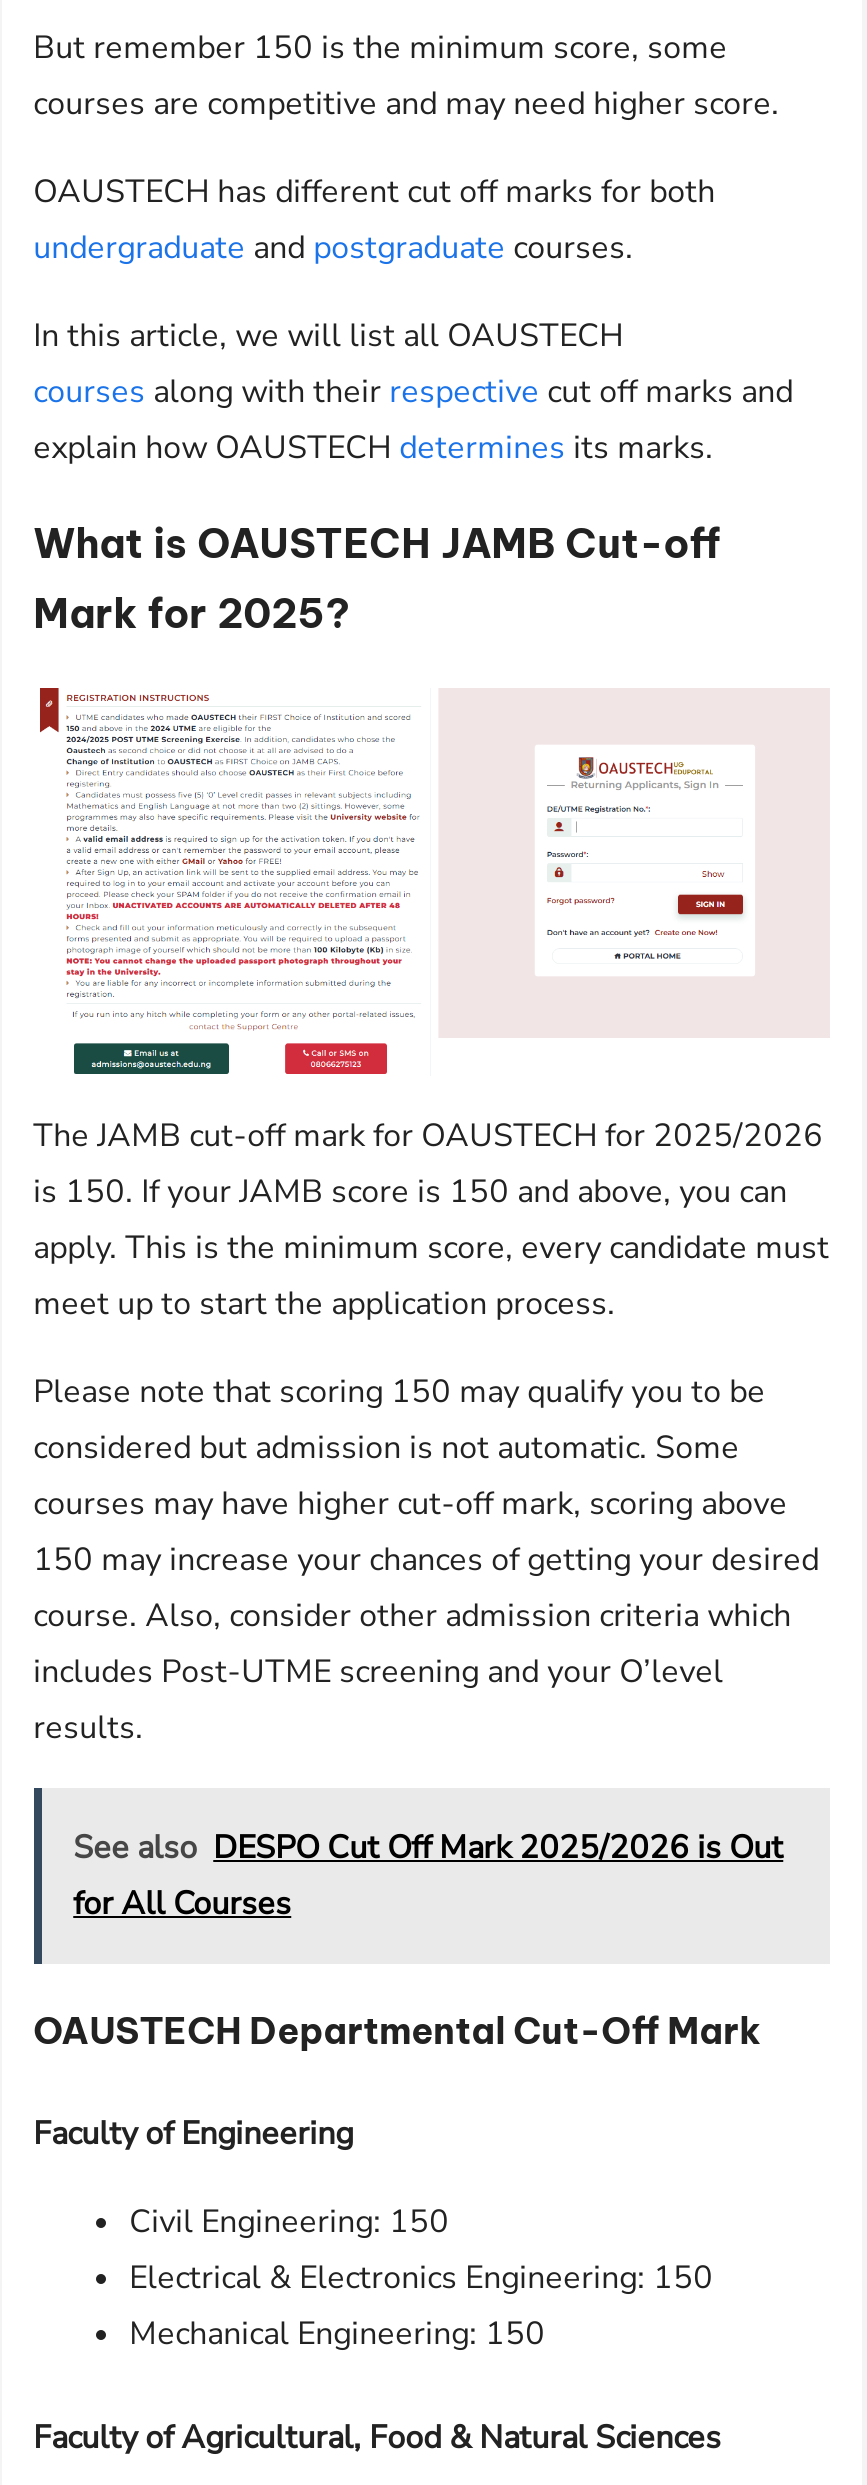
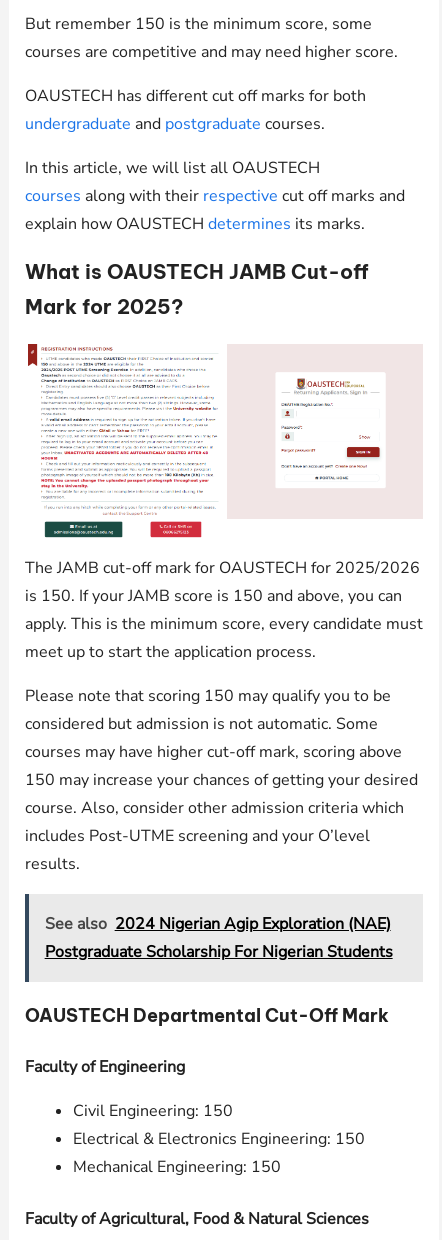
- See also DESPO Cut Off Mark 2025/2026 is Out
- for All Courses
+ See also 2024 Nigerian Agip Exploration (NAE)
+ Postgraduate Scholarship For Nigerian Students
